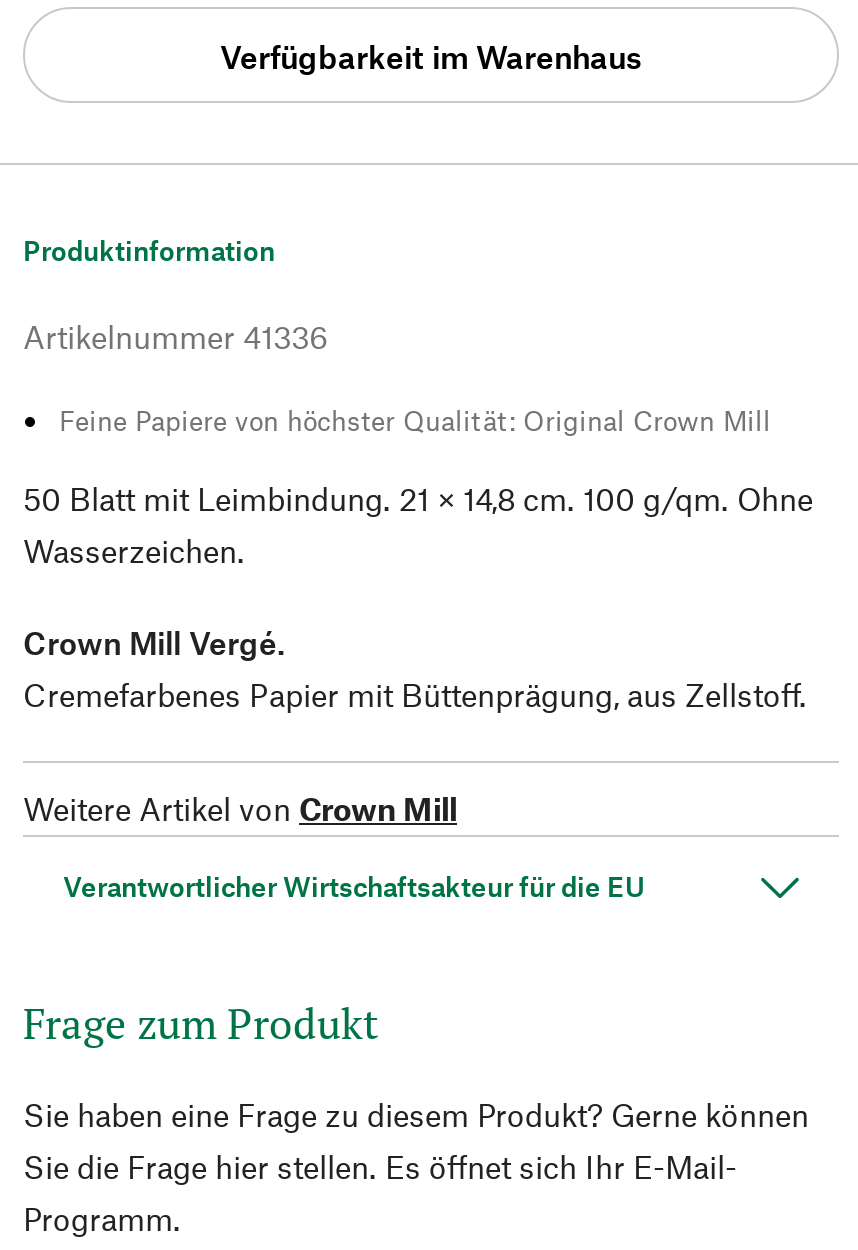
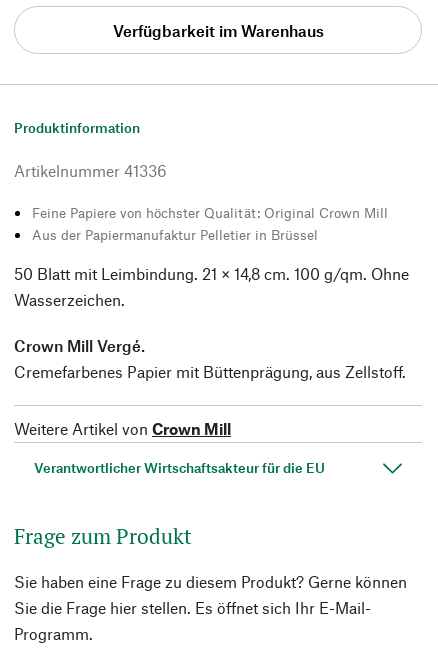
+ Aus der Papiermanufaktur Pelletier in Brüssel
